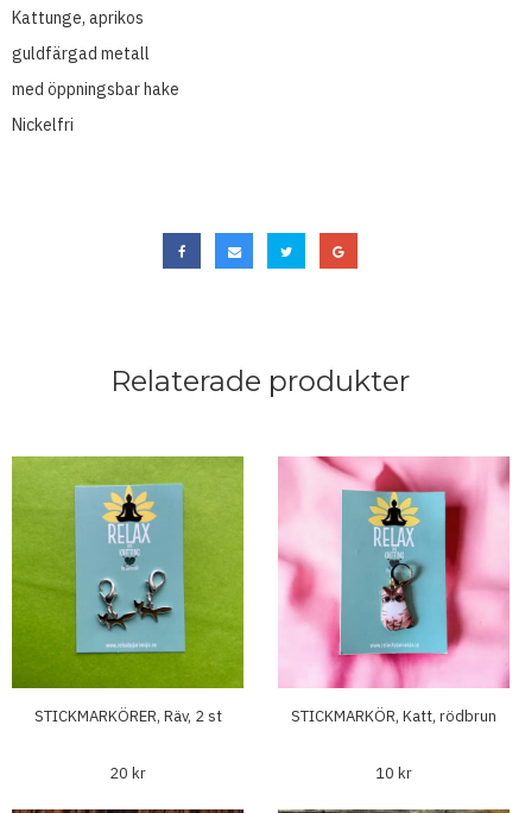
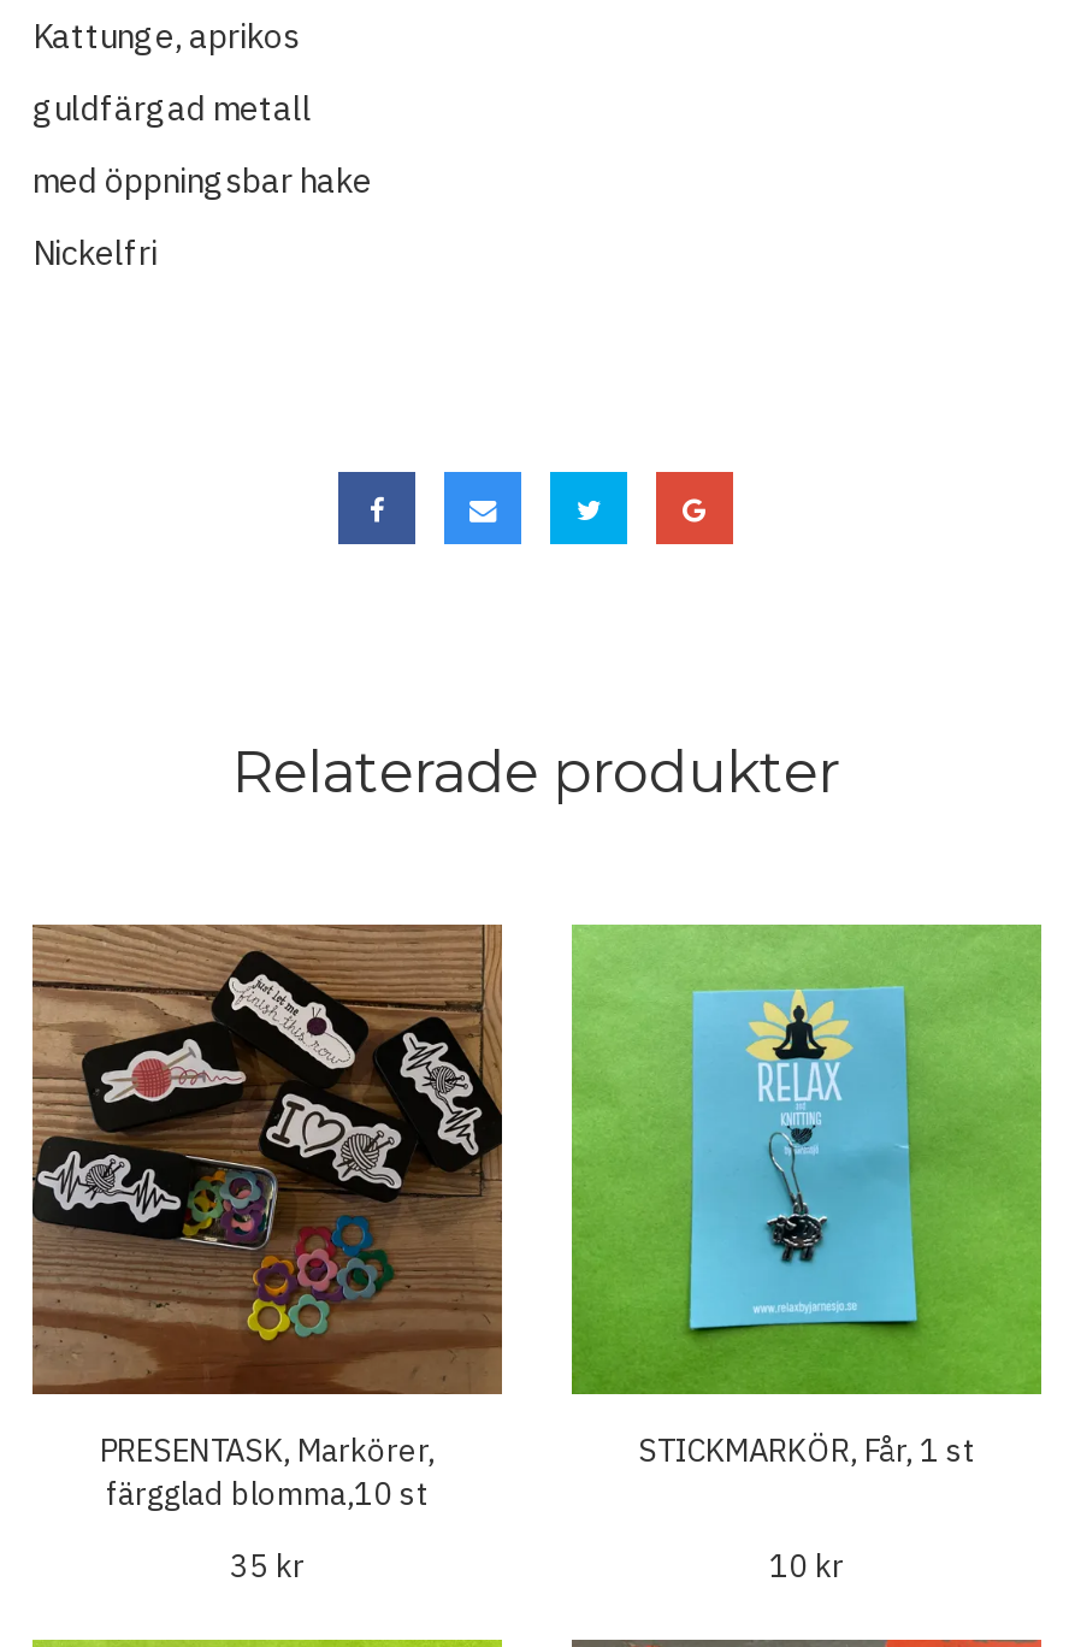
- [image]
- STICKMARKÖRER, Räv, 2 st
+ [image]
+ PRESENTASK, Markörer,
+ färgglad blomma,10 st

- [image]
- STICKMARKÖR, Katt, rödbrun
+ [image]
+ STICKMARKÖR, Får, 1 st

- 20 kr
+ 35 kr
